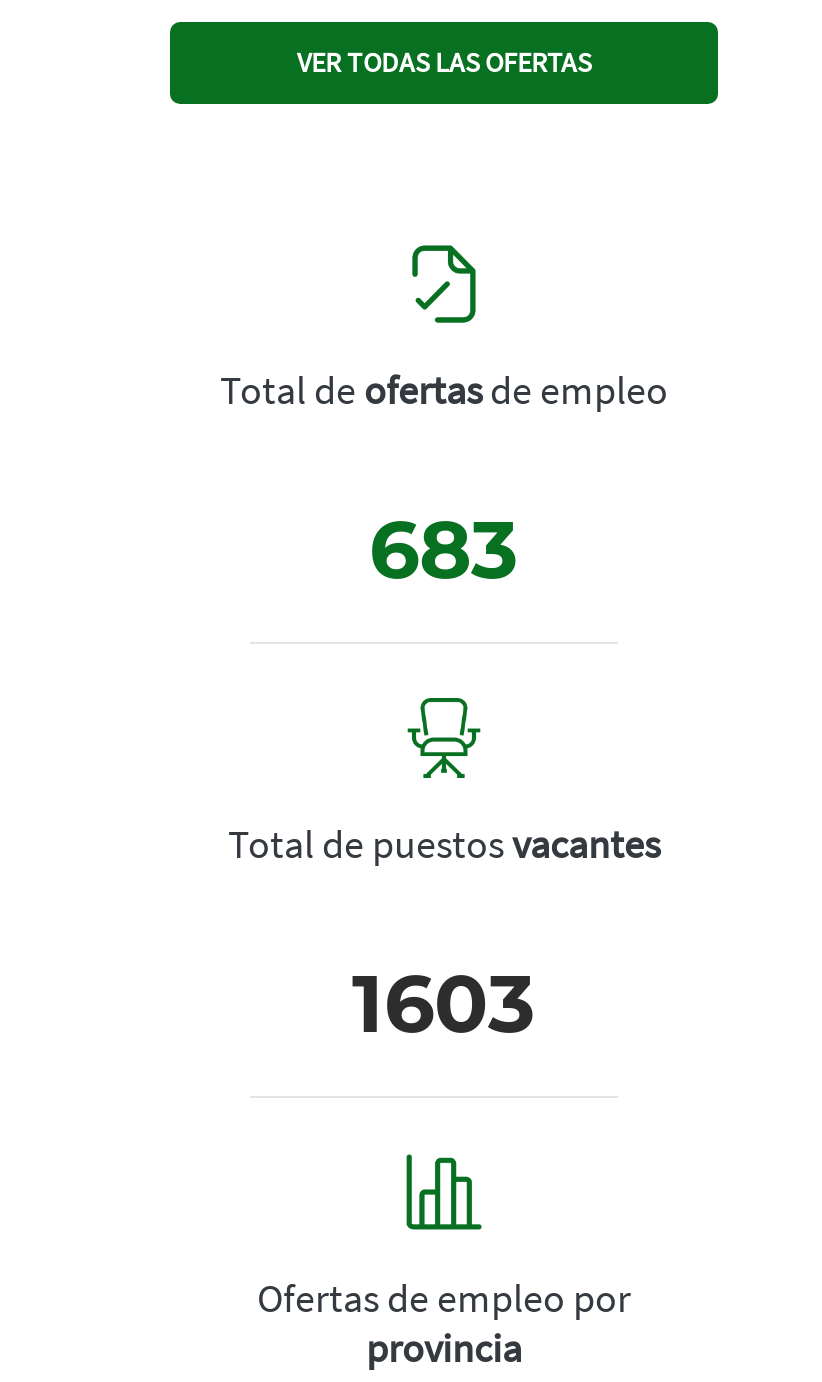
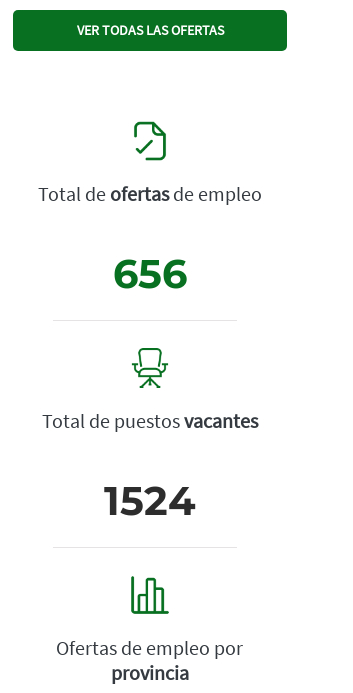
- 683
+ 656

- 1603
+ 1524
